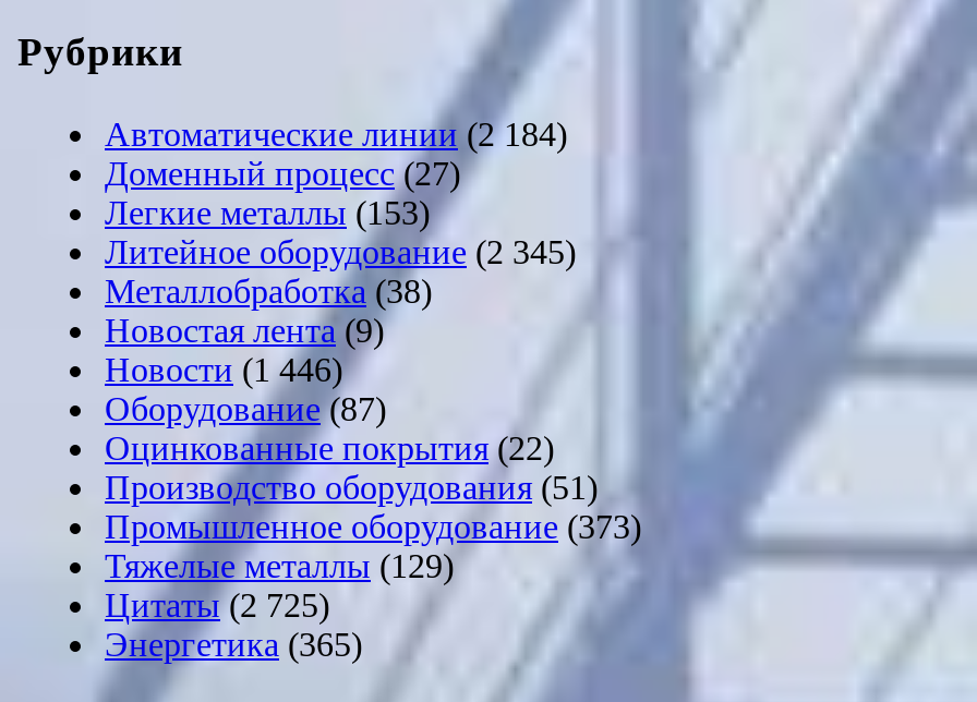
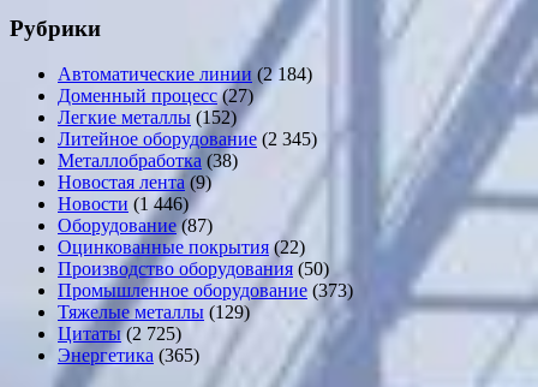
- Легкие металлы (153)
+ Легкие металлы (152)

- Производство оборудования (51)
+ Производство оборудования (50)
